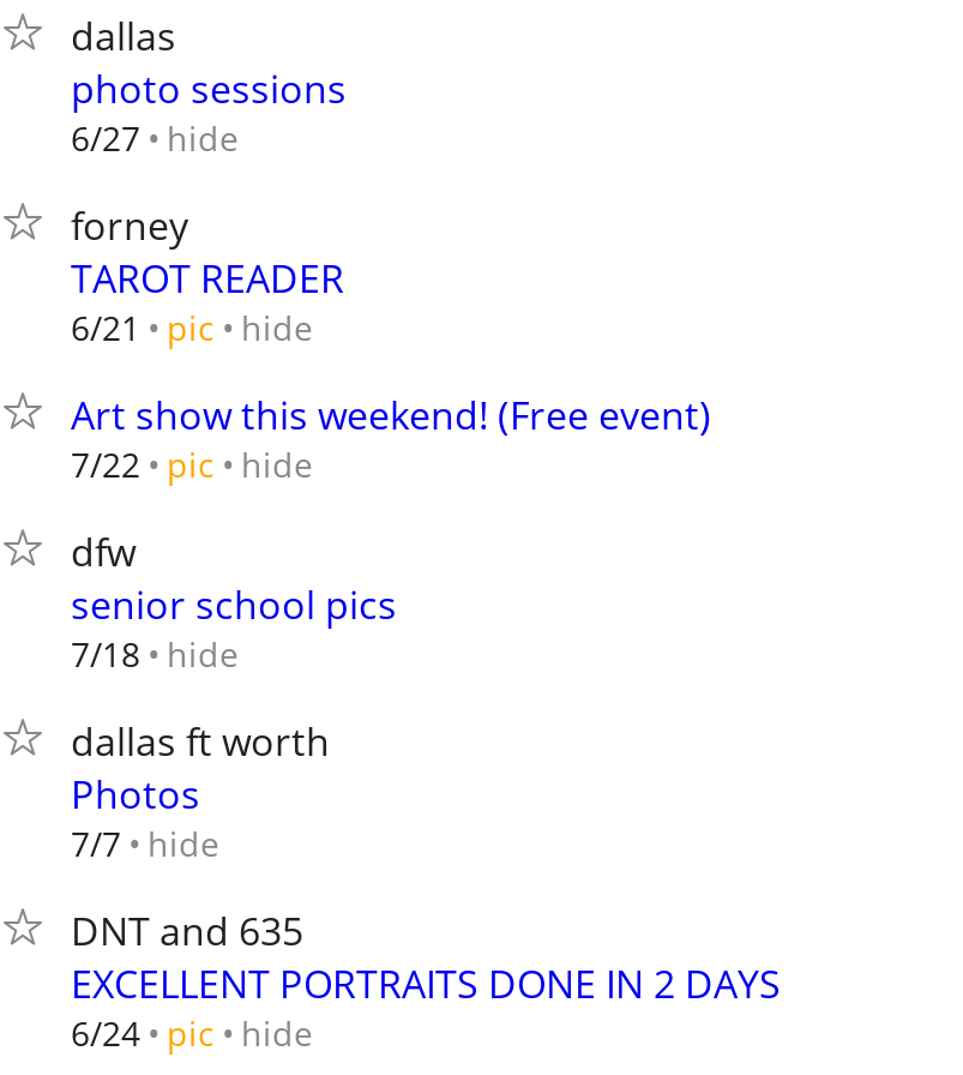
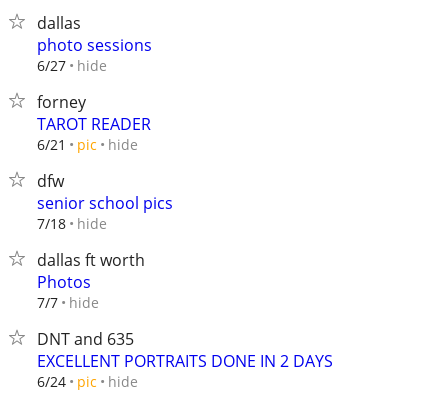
- Art show this weekend! (Free event)
- 7/22 pic hide
